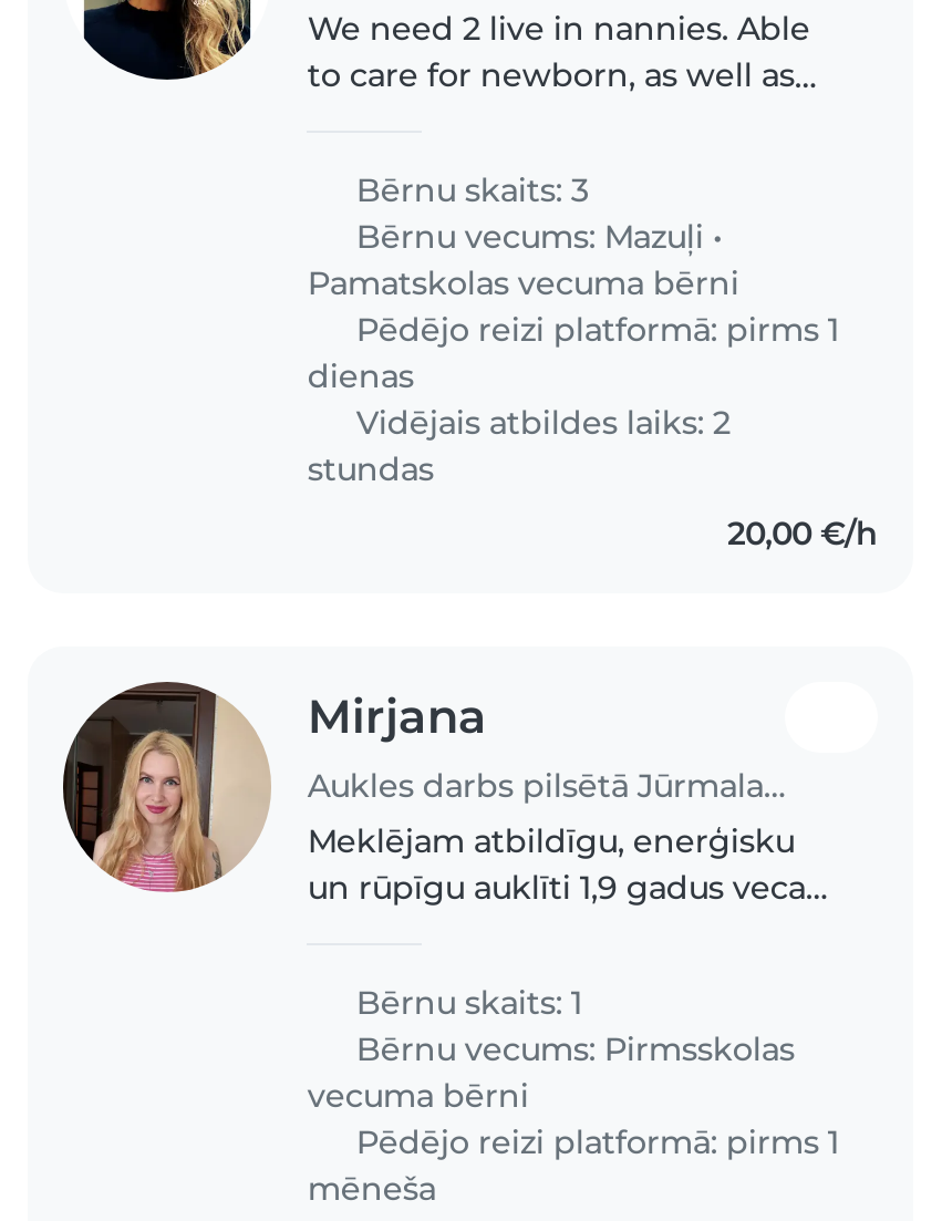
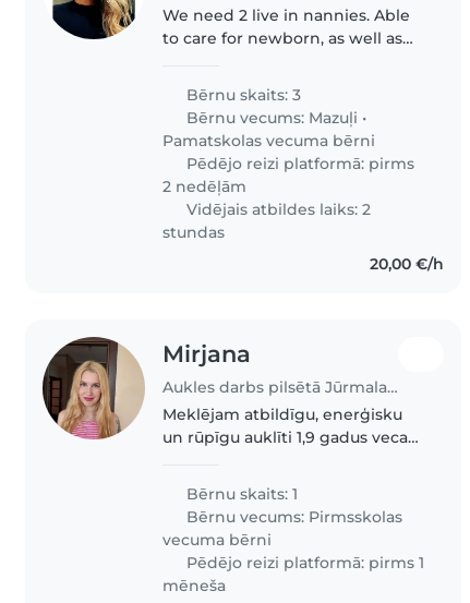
- Pēdējo reizi platformā: pirms 1
- dienas
+ Pēdējo reizi platformā: pirms
+ 2 nedēļām
